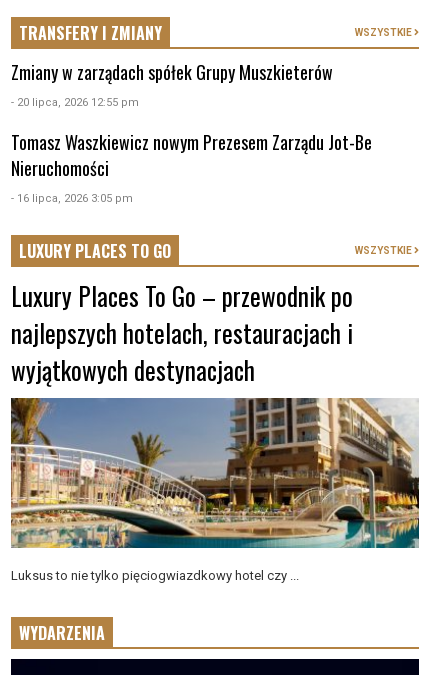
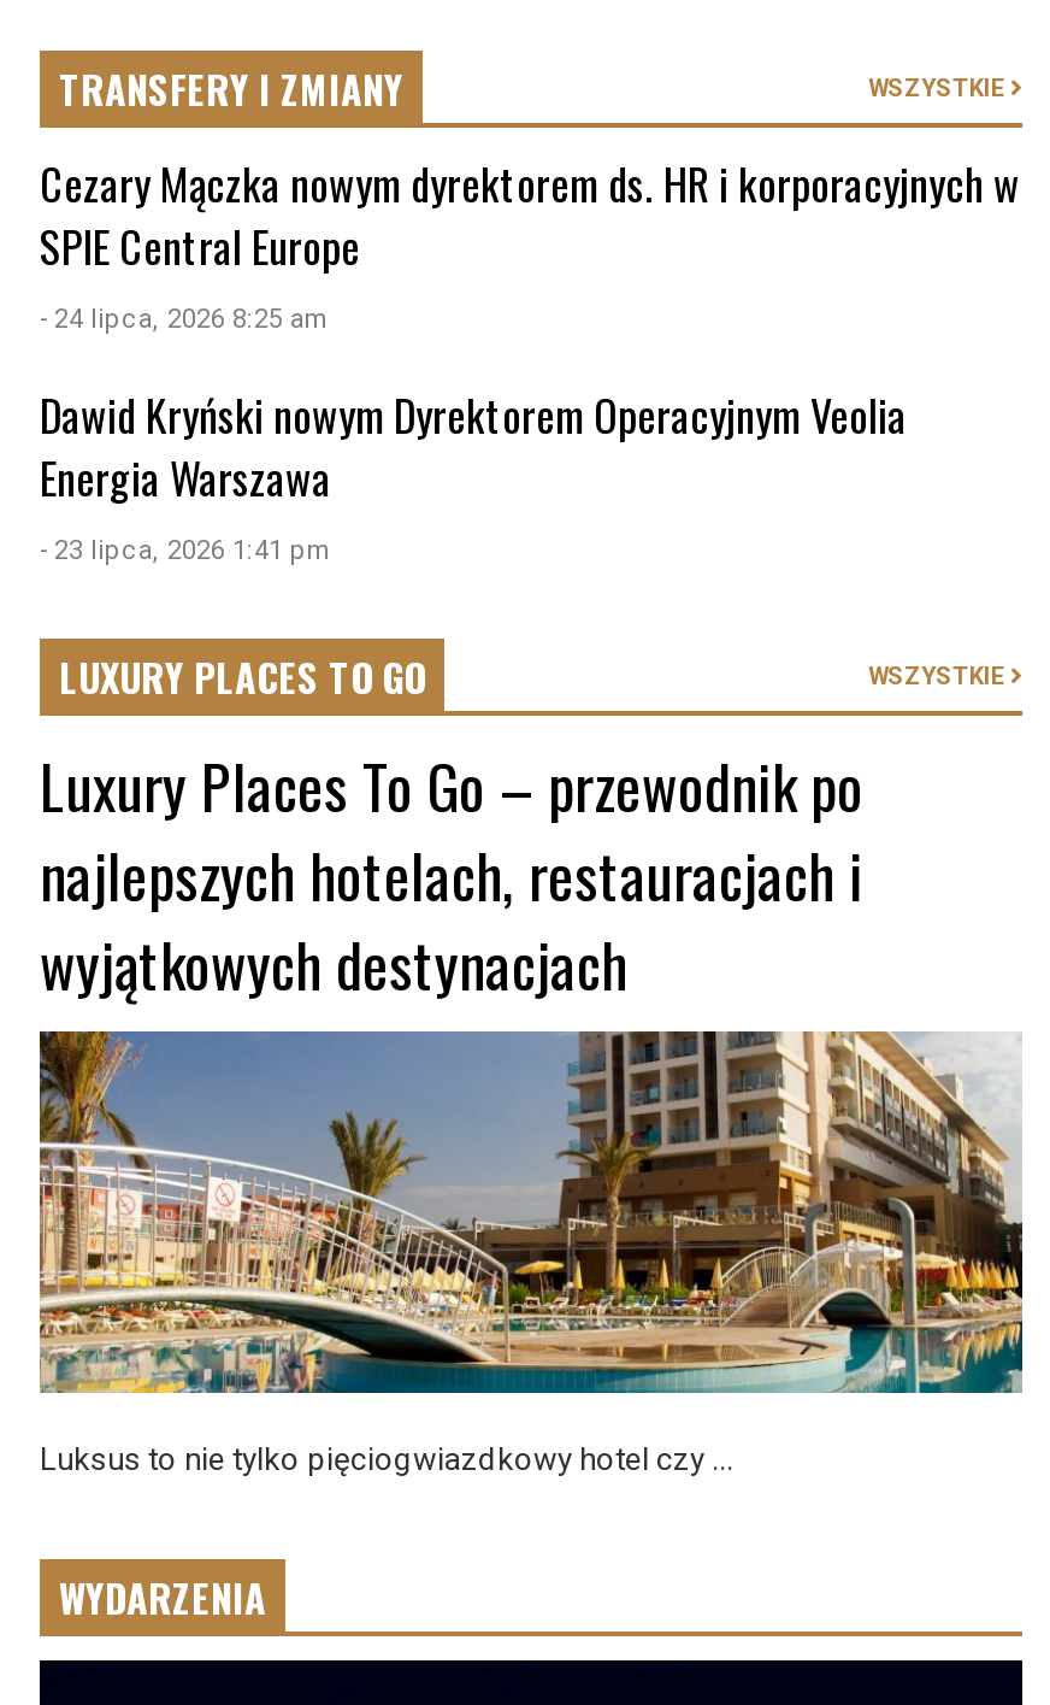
- Zmiany w zarządach spółek Grupy Muszkieterów
- - 20 lipca, 2026 12:55 pm
+ Cezary Mączka nowym dyrektorem ds. HR i korporacyjnych w
+ SPIE Central Europe
+ - 24 lipca, 2026 8:25 am

- Tomasz Waszkiewicz nowym Prezesem Zarządu Jot-Be
- Nieruchomości
- - 16 lipca, 2026 3:05 pm
+ Dawid Kryński nowym Dyrektorem Operacyjnym Veolia
+ Energia Warszawa
+ - 23 lipca, 2026 1:41 pm
